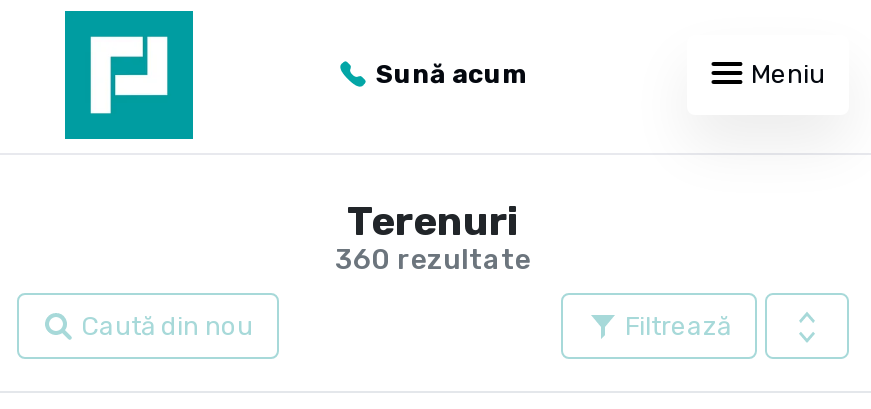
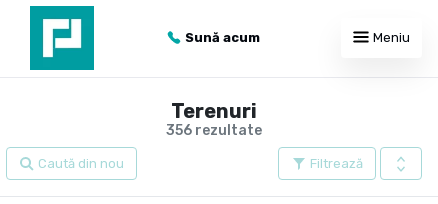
- 360 rezultate
+ 356 rezultate
